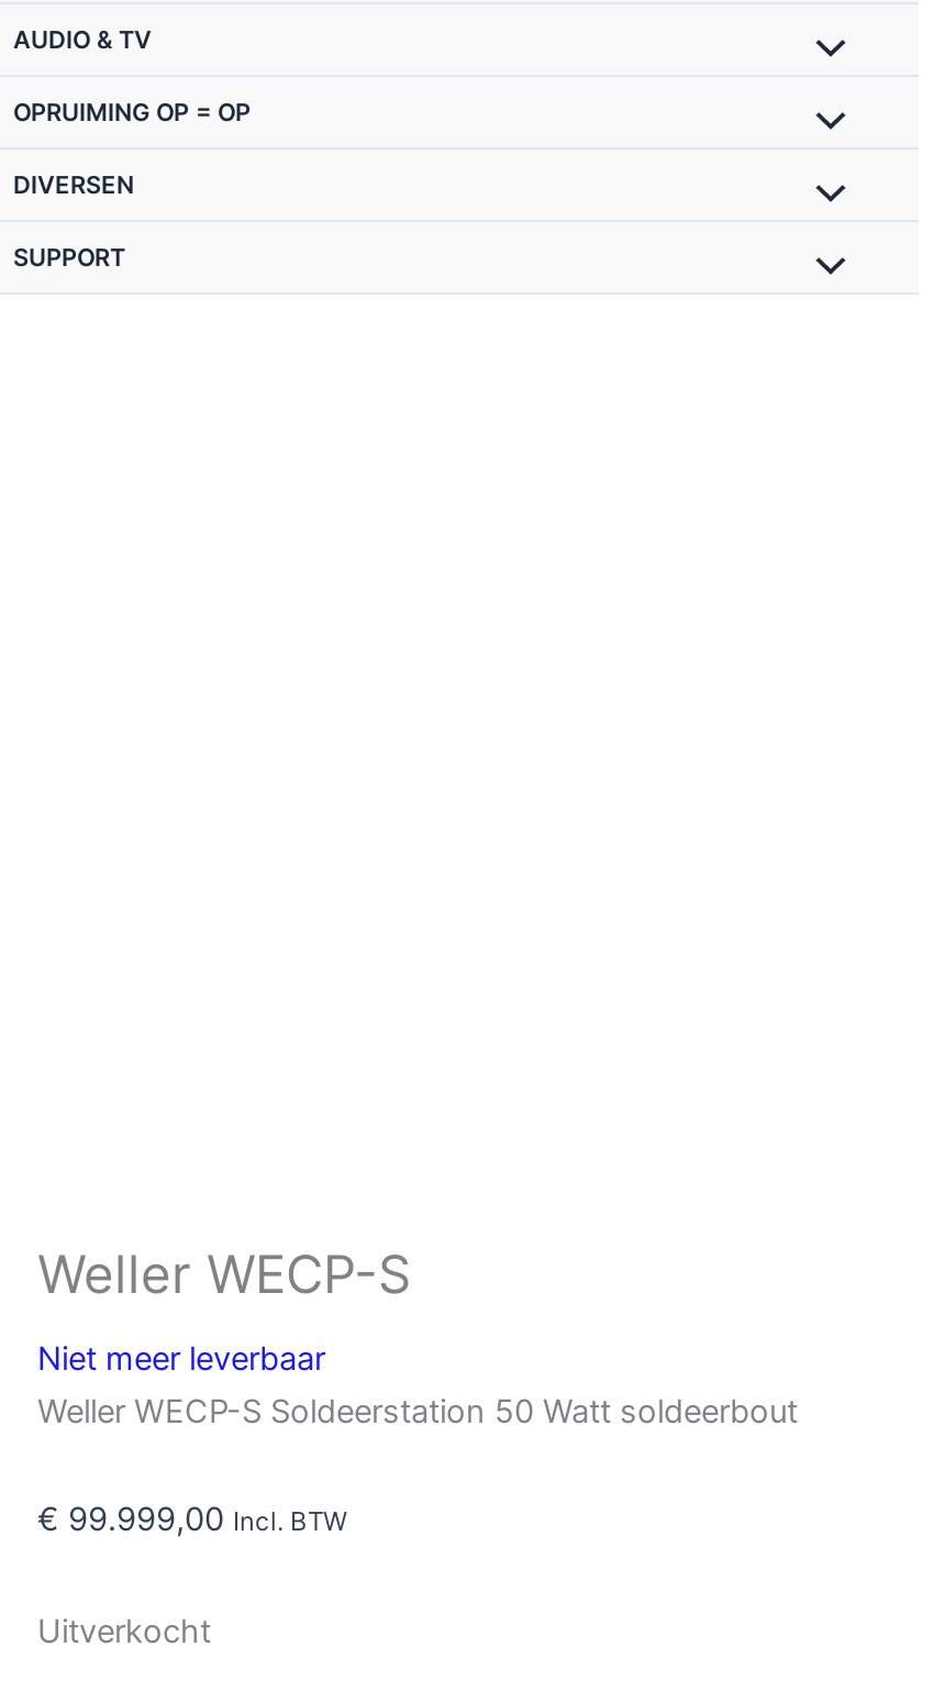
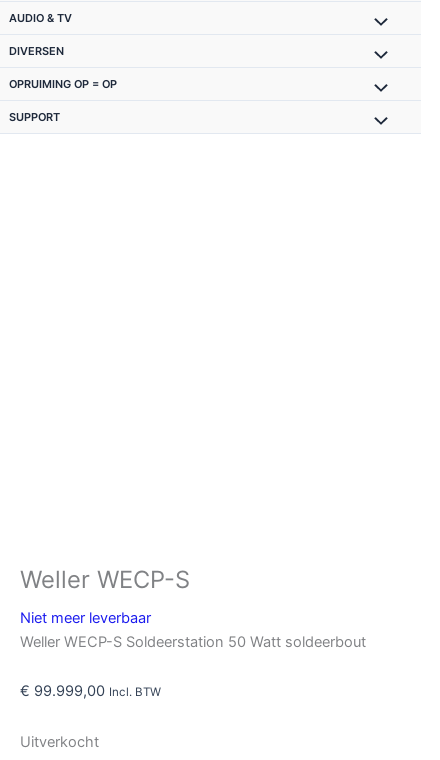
moved down: OPRUIMING OP = OP

moved up: DIVERSEN
